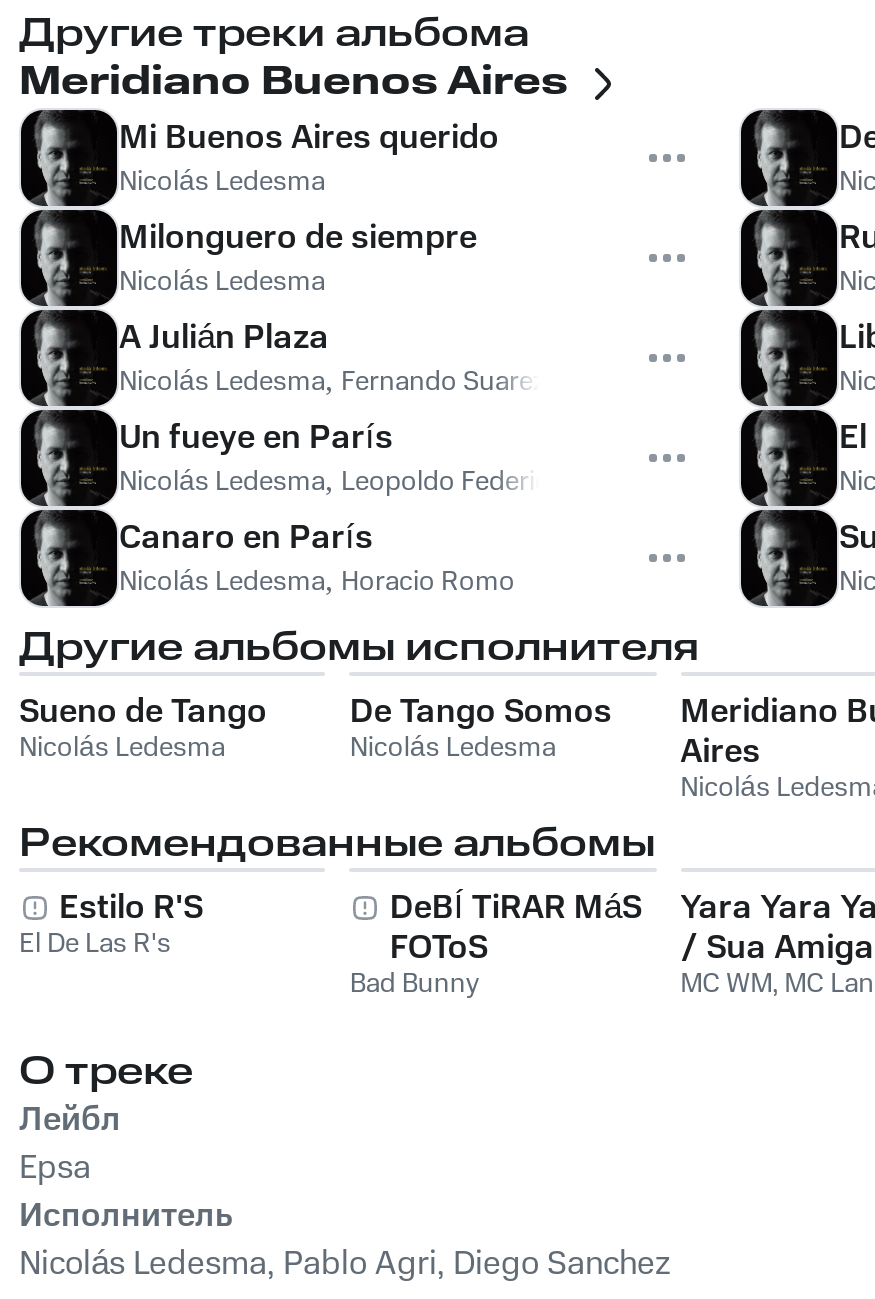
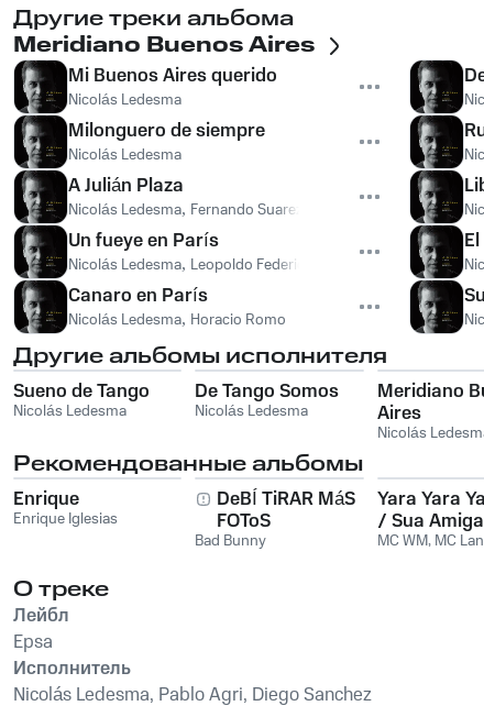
- Estilo R'S
- El De Las R's
+ Enrique
+ Enrique Iglesias
